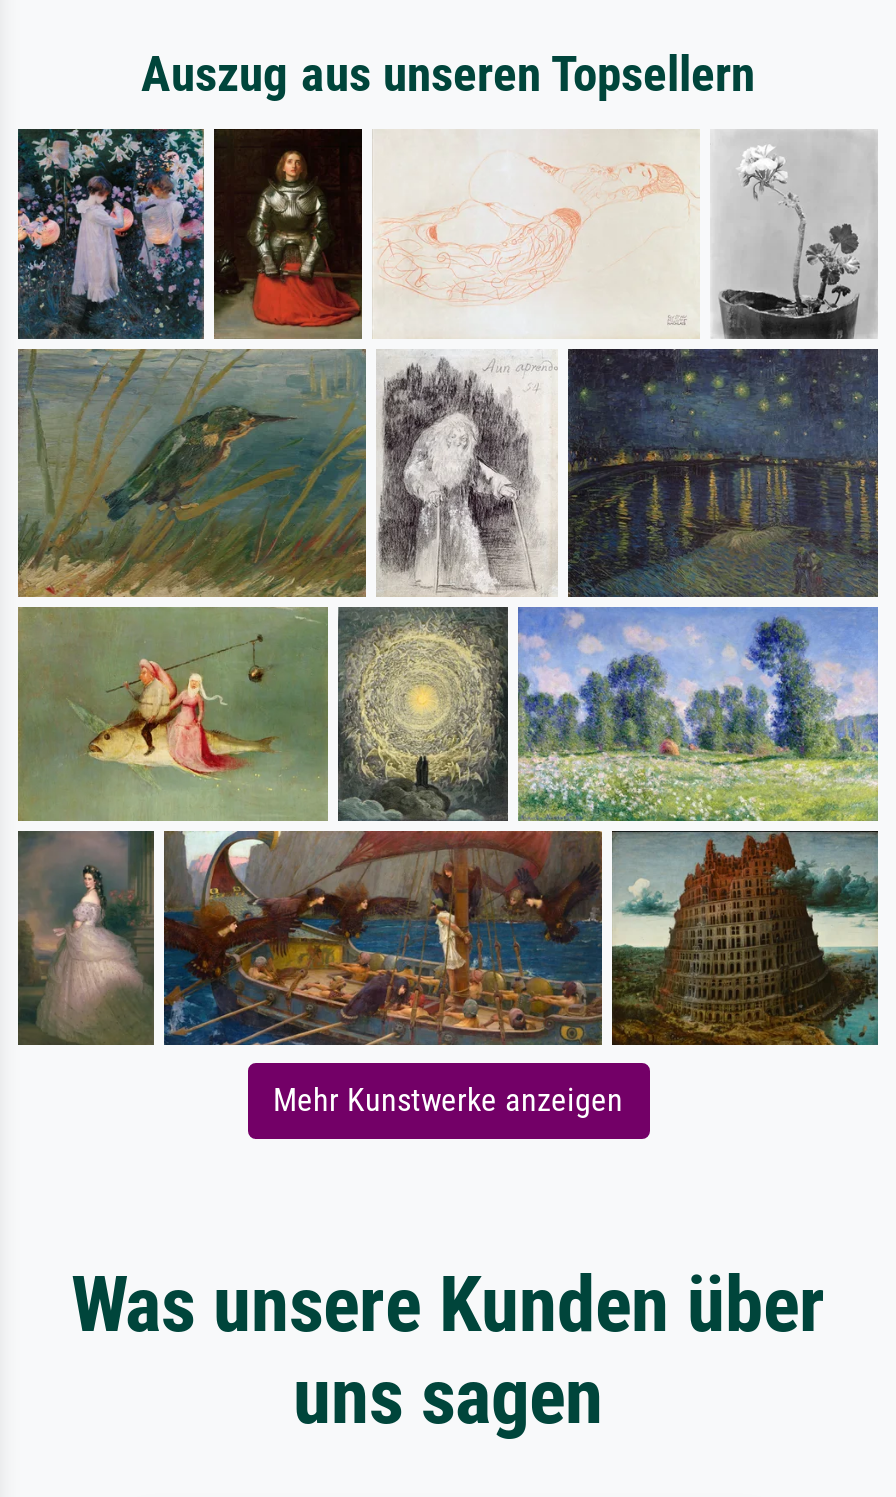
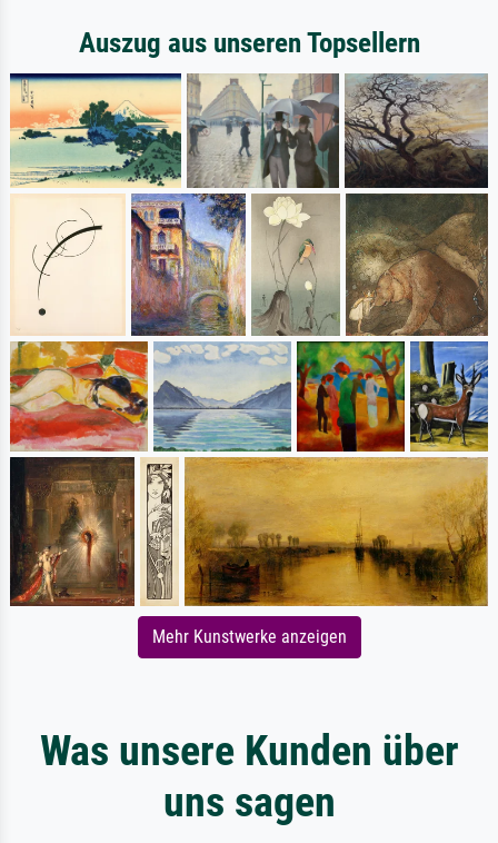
- [image]
+ [image]
